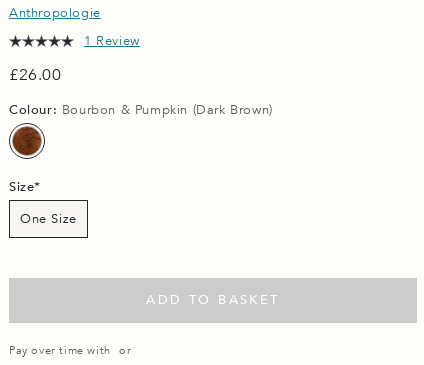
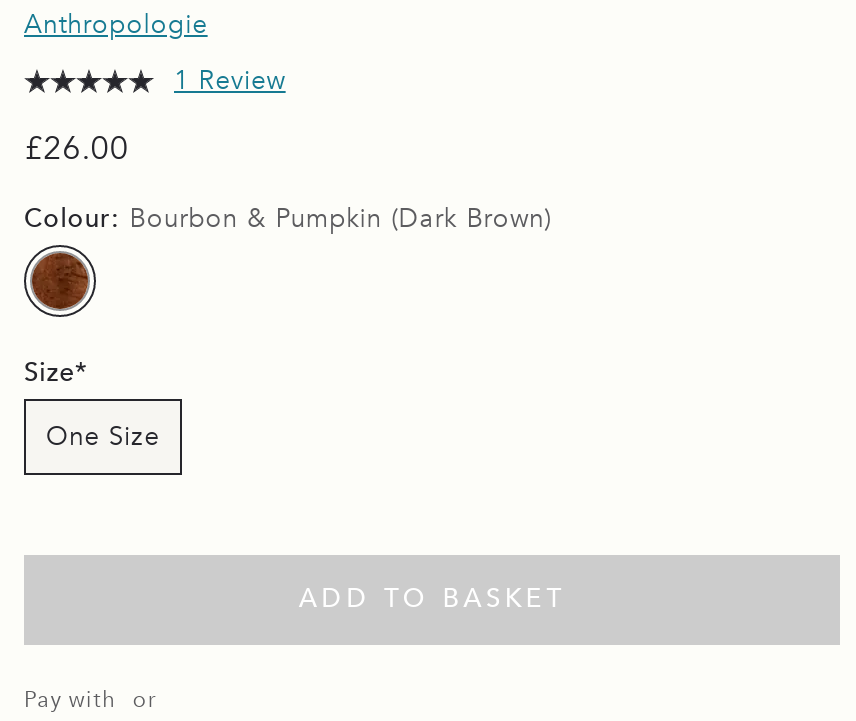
- Pay over time with
+ Pay with
